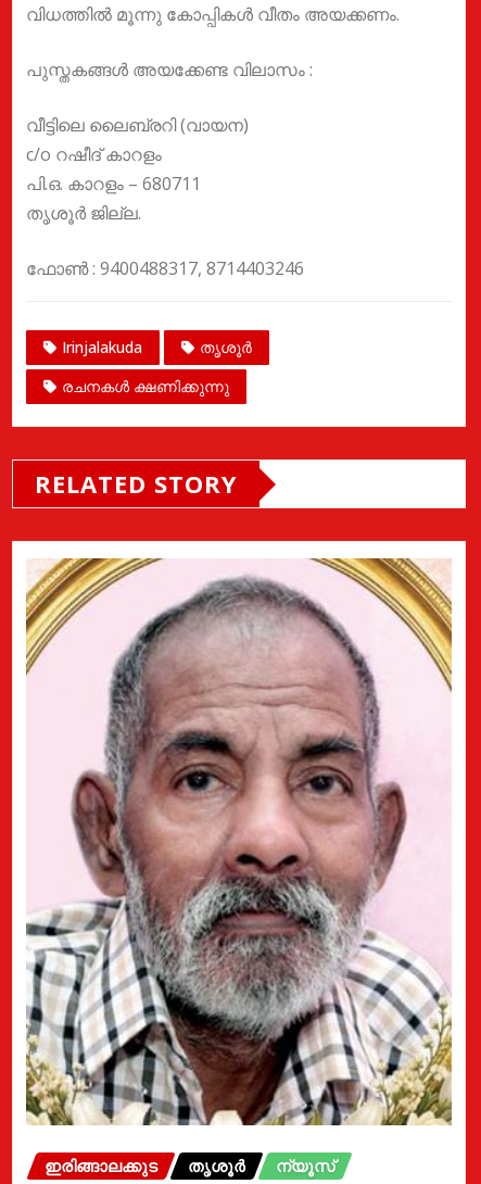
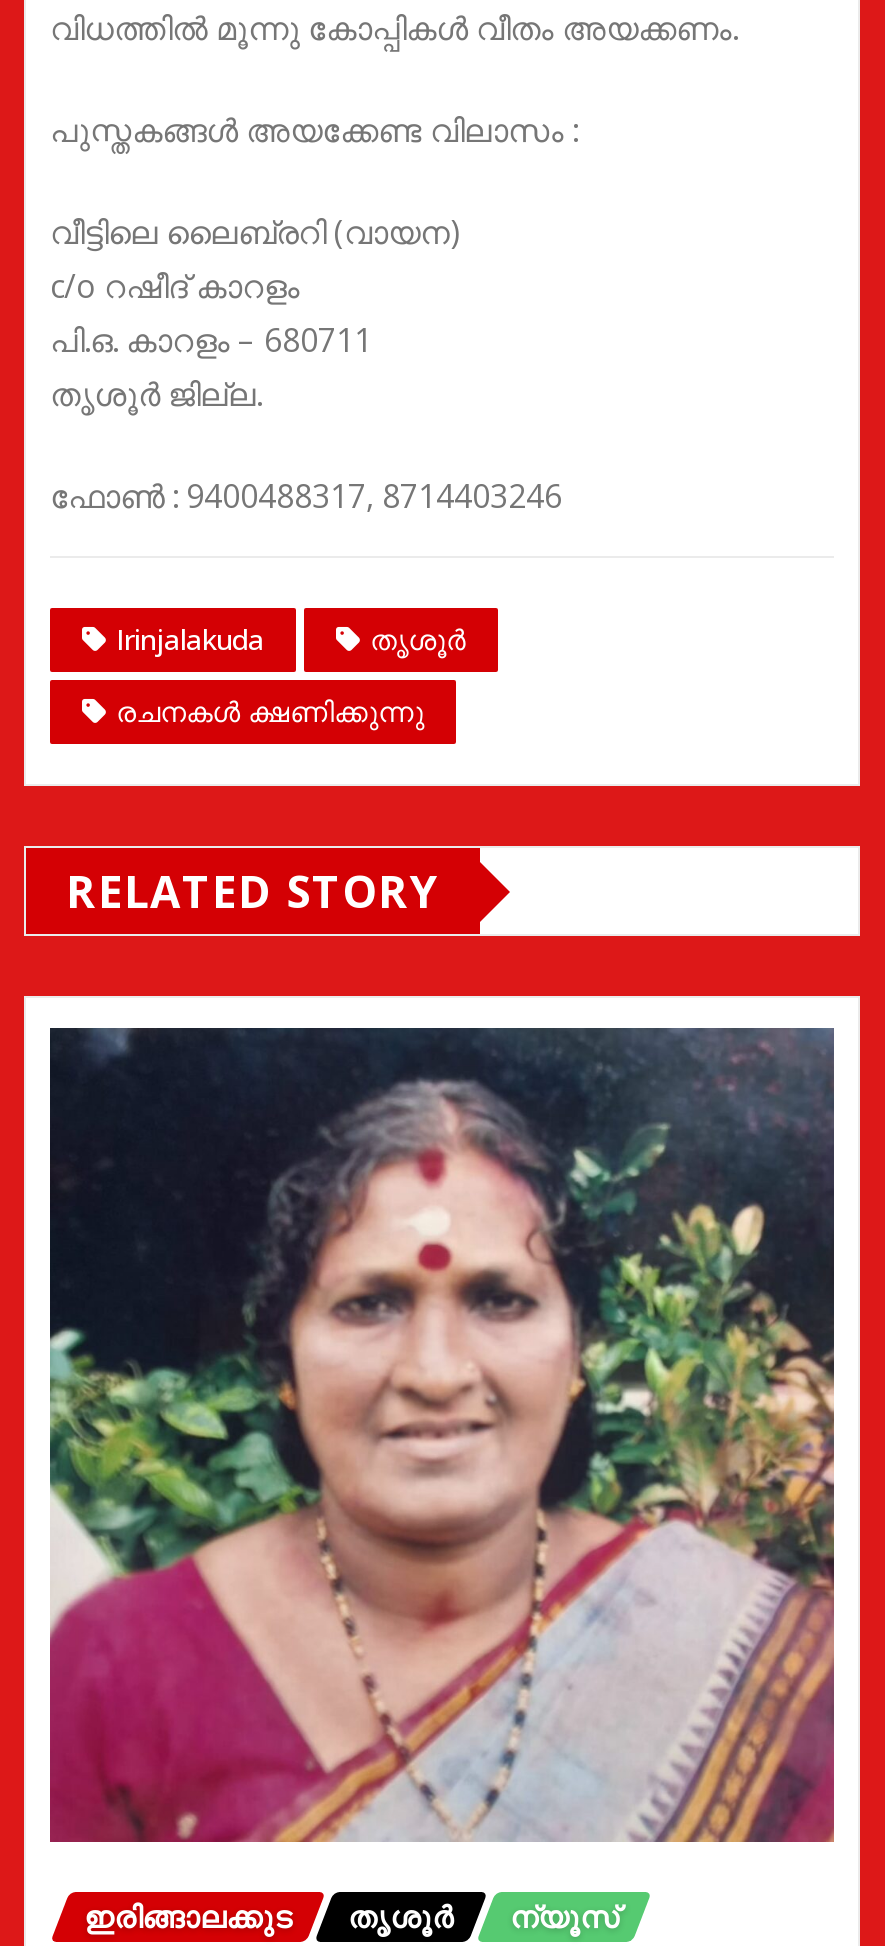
- [image]
+ [image]
